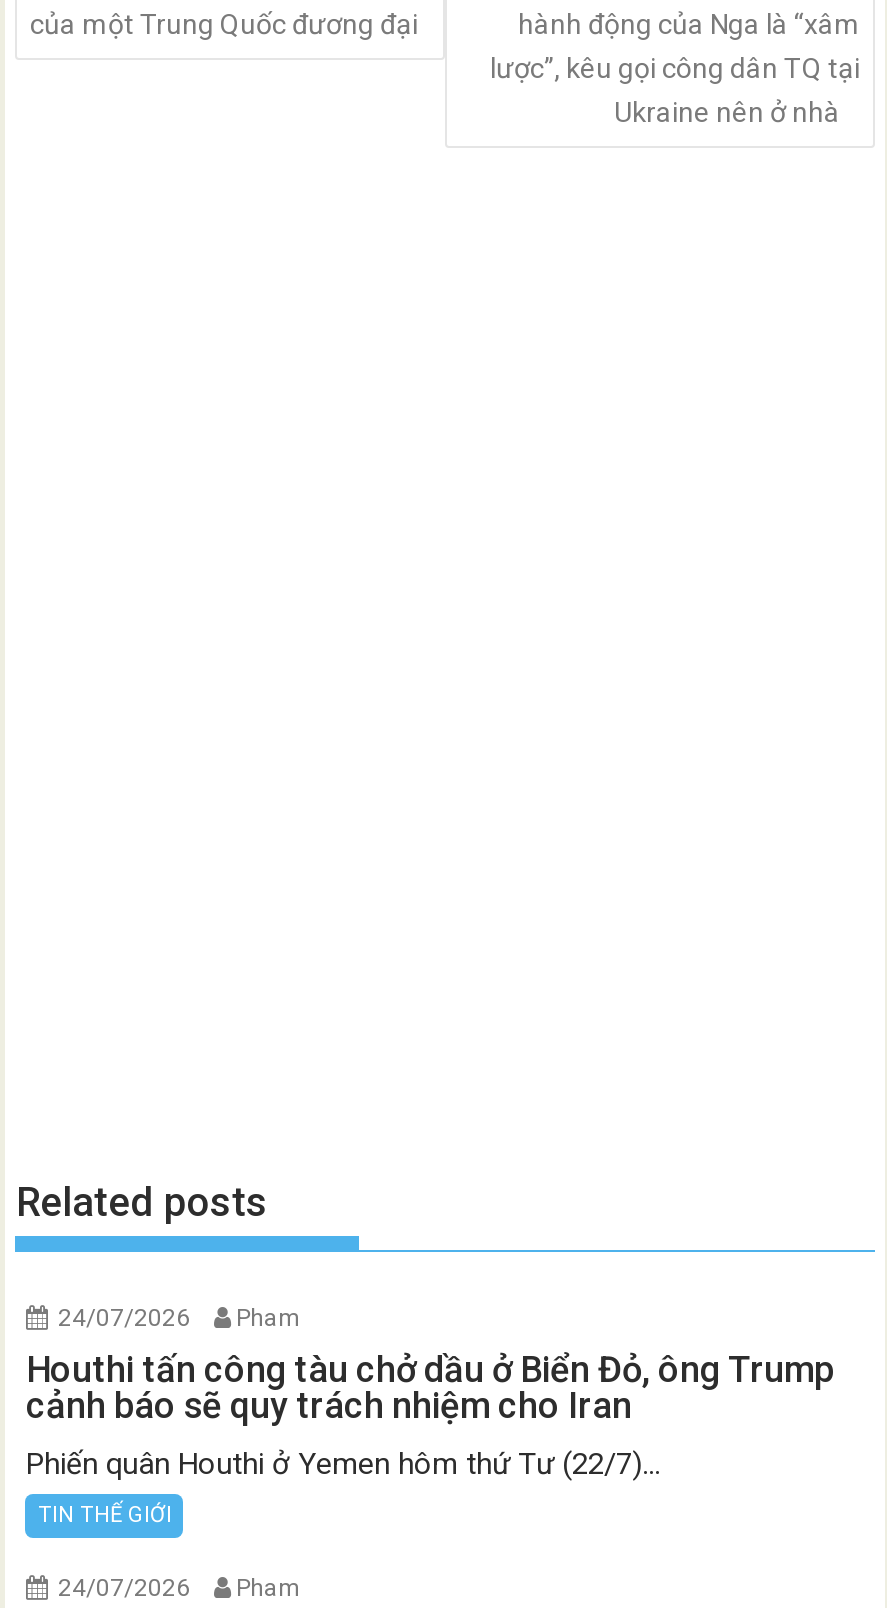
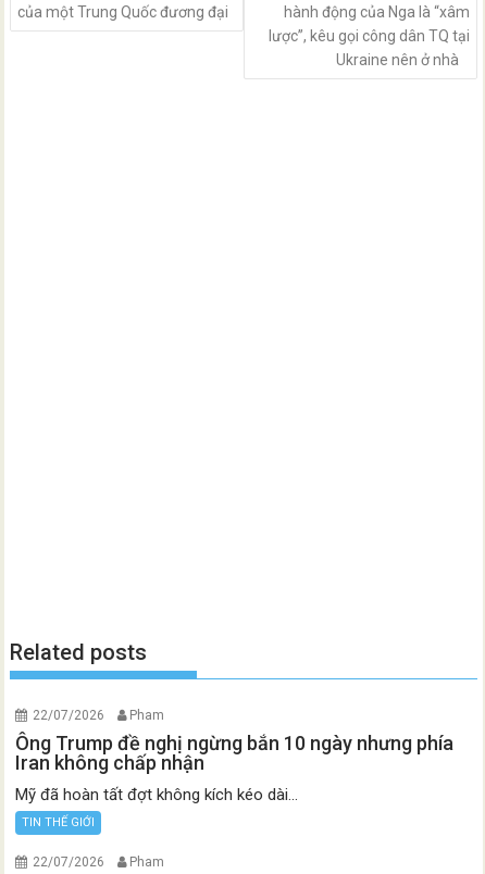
- 24/07/2026 Pham
+ 22/07/2026 Pham

- Houthi tấn công tàu chở dầu ở Biển Đỏ, ông Trump
- cảnh báo sẽ quy trách nhiệm cho Iran
+ Ông Trump đề nghị ngừng bắn 10 ngày nhưng phía
+ Iran không chấp nhận

- Phiến quân Houthi ở Yemen hôm thứ Tư (22/7)...
+ Mỹ đã hoàn tất đợt không kích kéo dài...

- 24/07/2026 Pham
+ 22/07/2026 Pham
